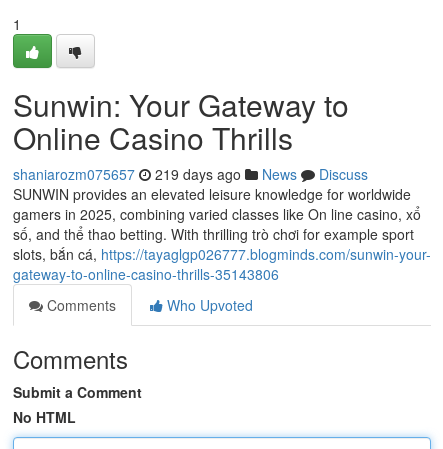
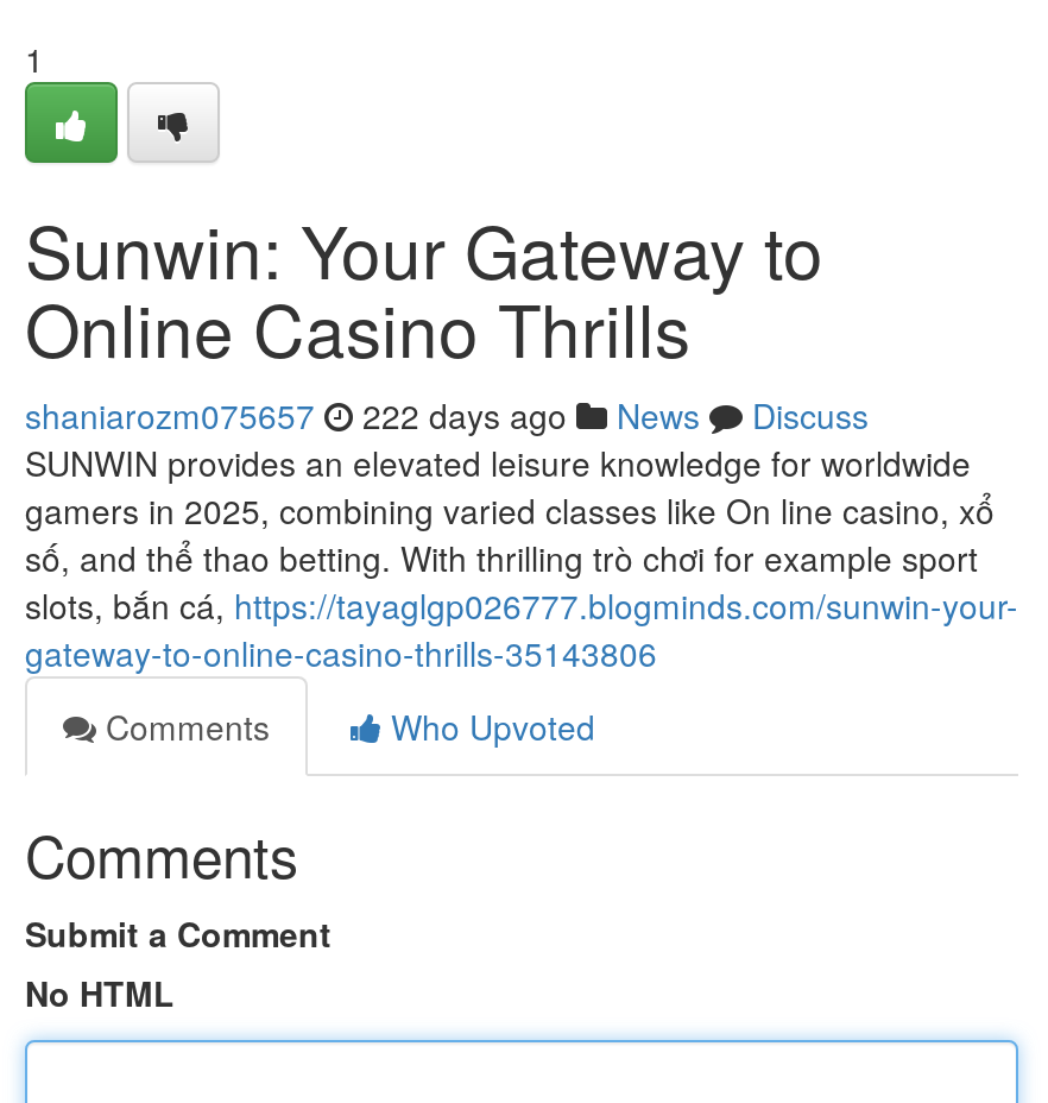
- shaniarozm075657 219 days ago News Discuss
+ shaniarozm075657 222 days ago News Discuss
